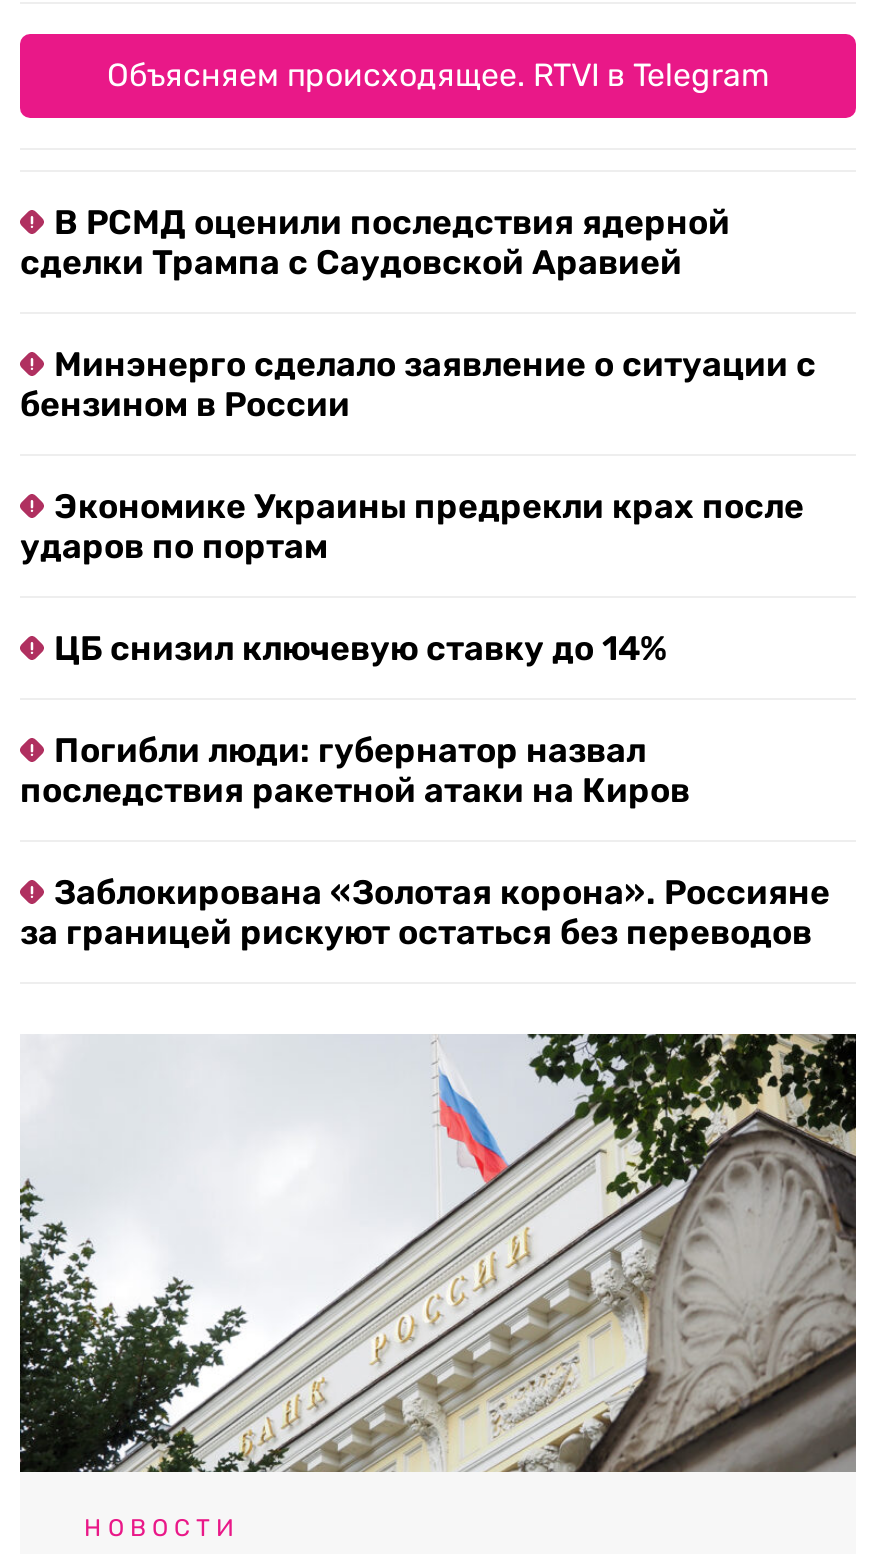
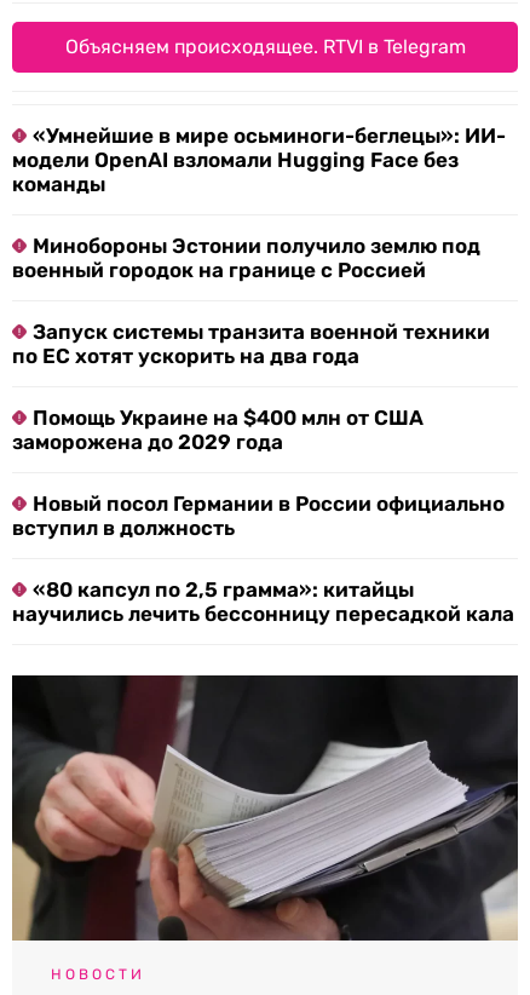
- В РСМД оценили последствия ядерной
- сделки Трампа с Саудовской Аравией
+ «Умнейшие в мире осьминоги-беглецы»: ИИ-
+ модели OpenAI взломали Hugging Face без
+ команды

- Минэнерго сделало заявление о ситуации с
- бензином в России
+ Минобороны Эстонии получило землю под
+ военный городок на границе с Россией

- Экономике Украины предрекли крах после
- ударов по портам
+ Запуск системы транзита военной техники
+ по ЕС хотят ускорить на два года

- ЦБ снизил ключевую ставку до 14%
+ Помощь Украине на $400 млн от США
+ заморожена до 2029 года

- Погибли люди: губернатор назвал
- последствия ракетной атаки на Киров
+ Новый посол Германии в России официально
+ вступил в должность

- Заблокирована «Золотая корона». Россияне
- за границей рискуют остаться без переводов
+ «80 капсул по 2,5 грамма»: китайцы
+ научились лечить бессонницу пересадкой кала

- [image]
+ [image]
